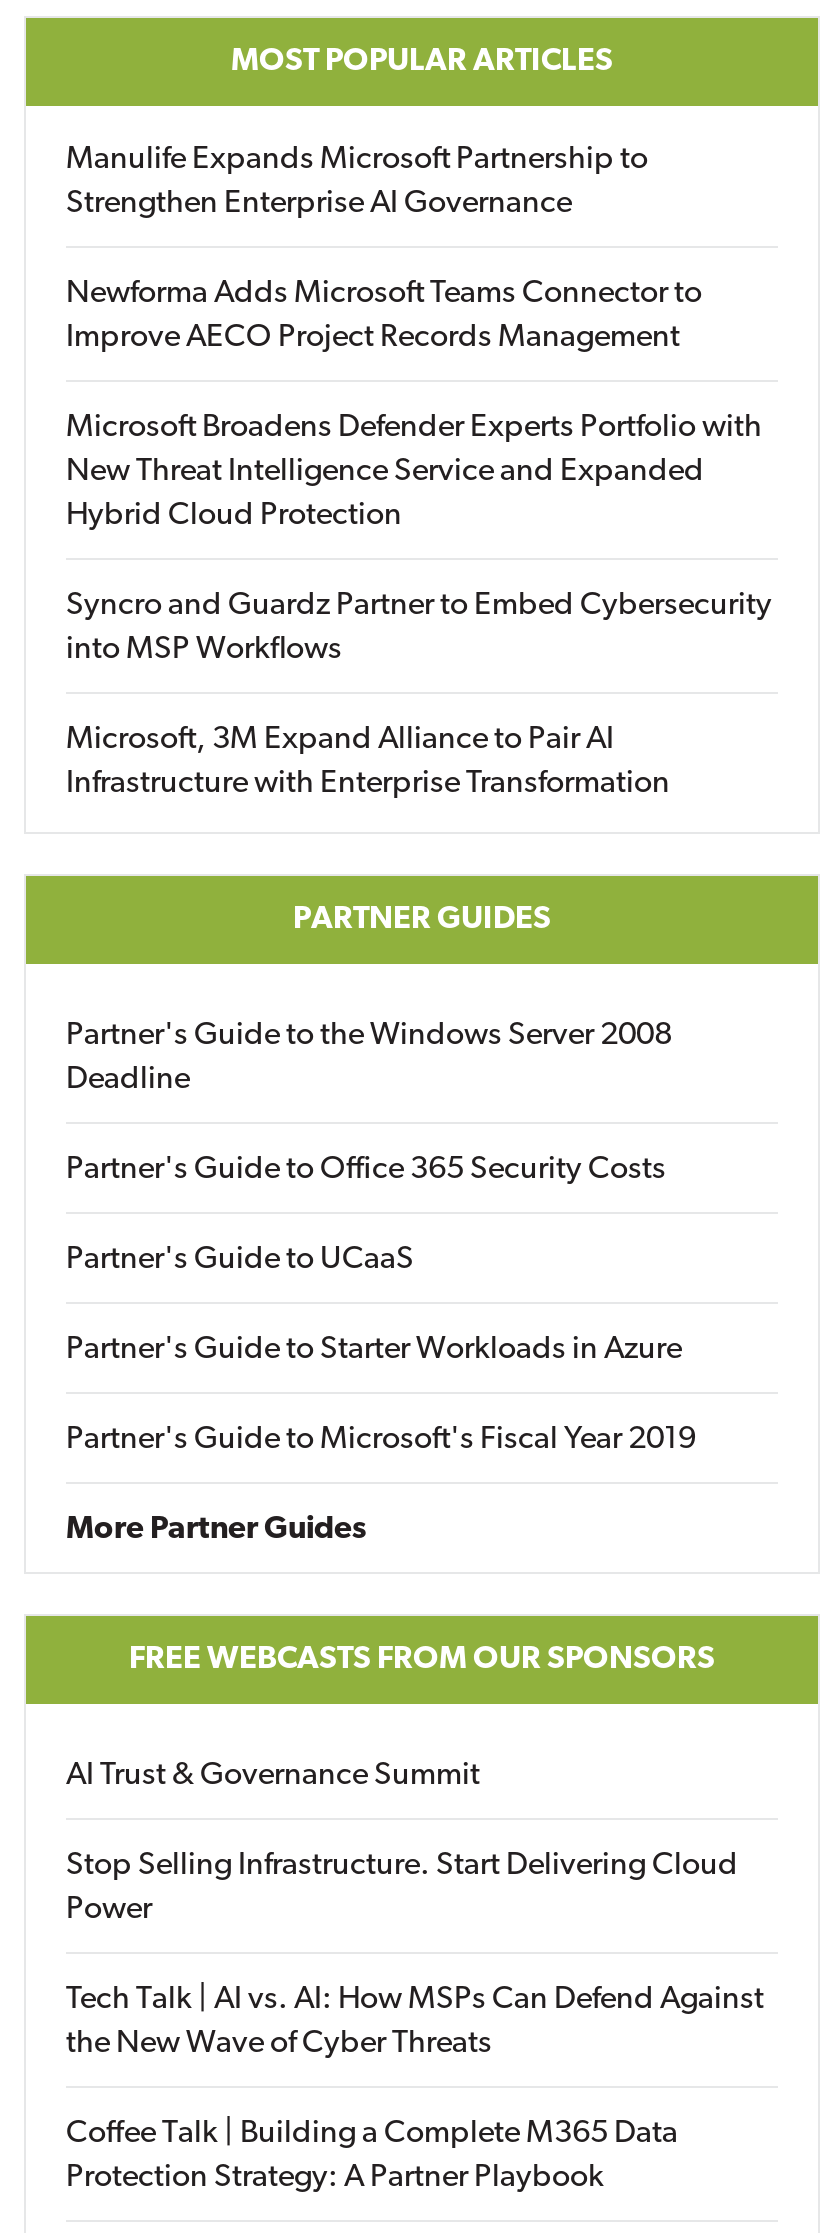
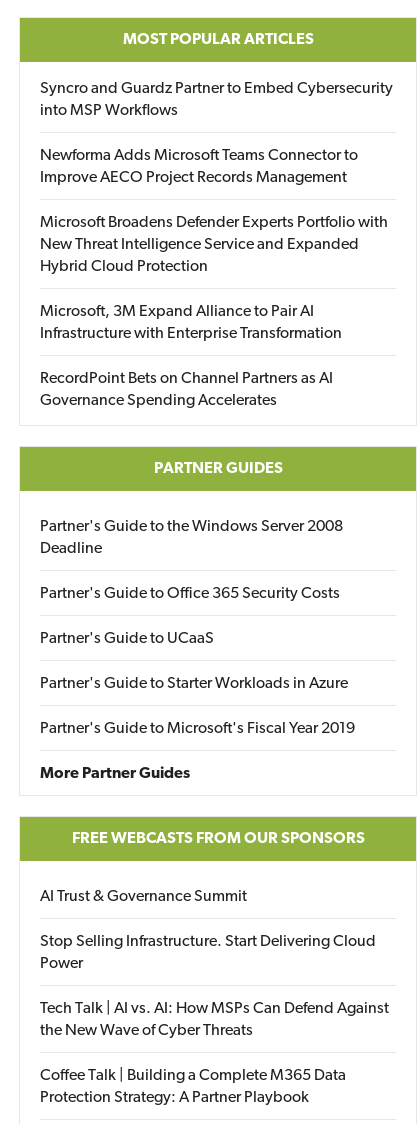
- Manulife Expands Microsoft Partnership to
- Strengthen Enterprise AI Governance

moved up: Syncro and Guardz Partner to Embed Cybersecurity | into MSP Workflows

moved up: Microsoft, 3M Expand Alliance to Pair AI | Infrastructure with Enterprise Transformation

+ RecordPoint Bets on Channel Partners as AI
+ Governance Spending Accelerates
